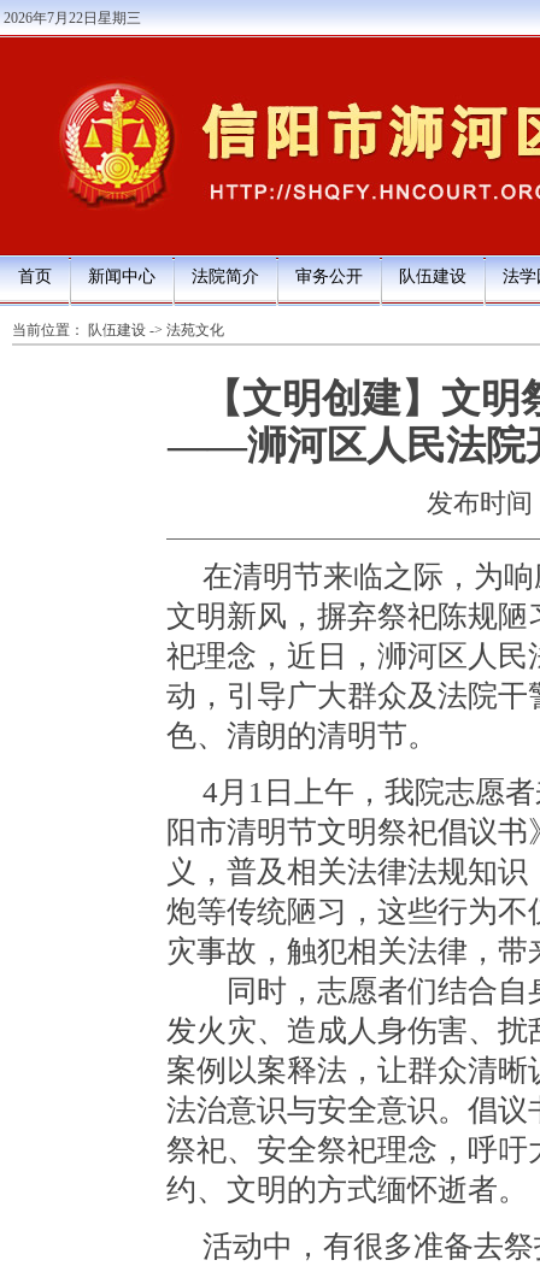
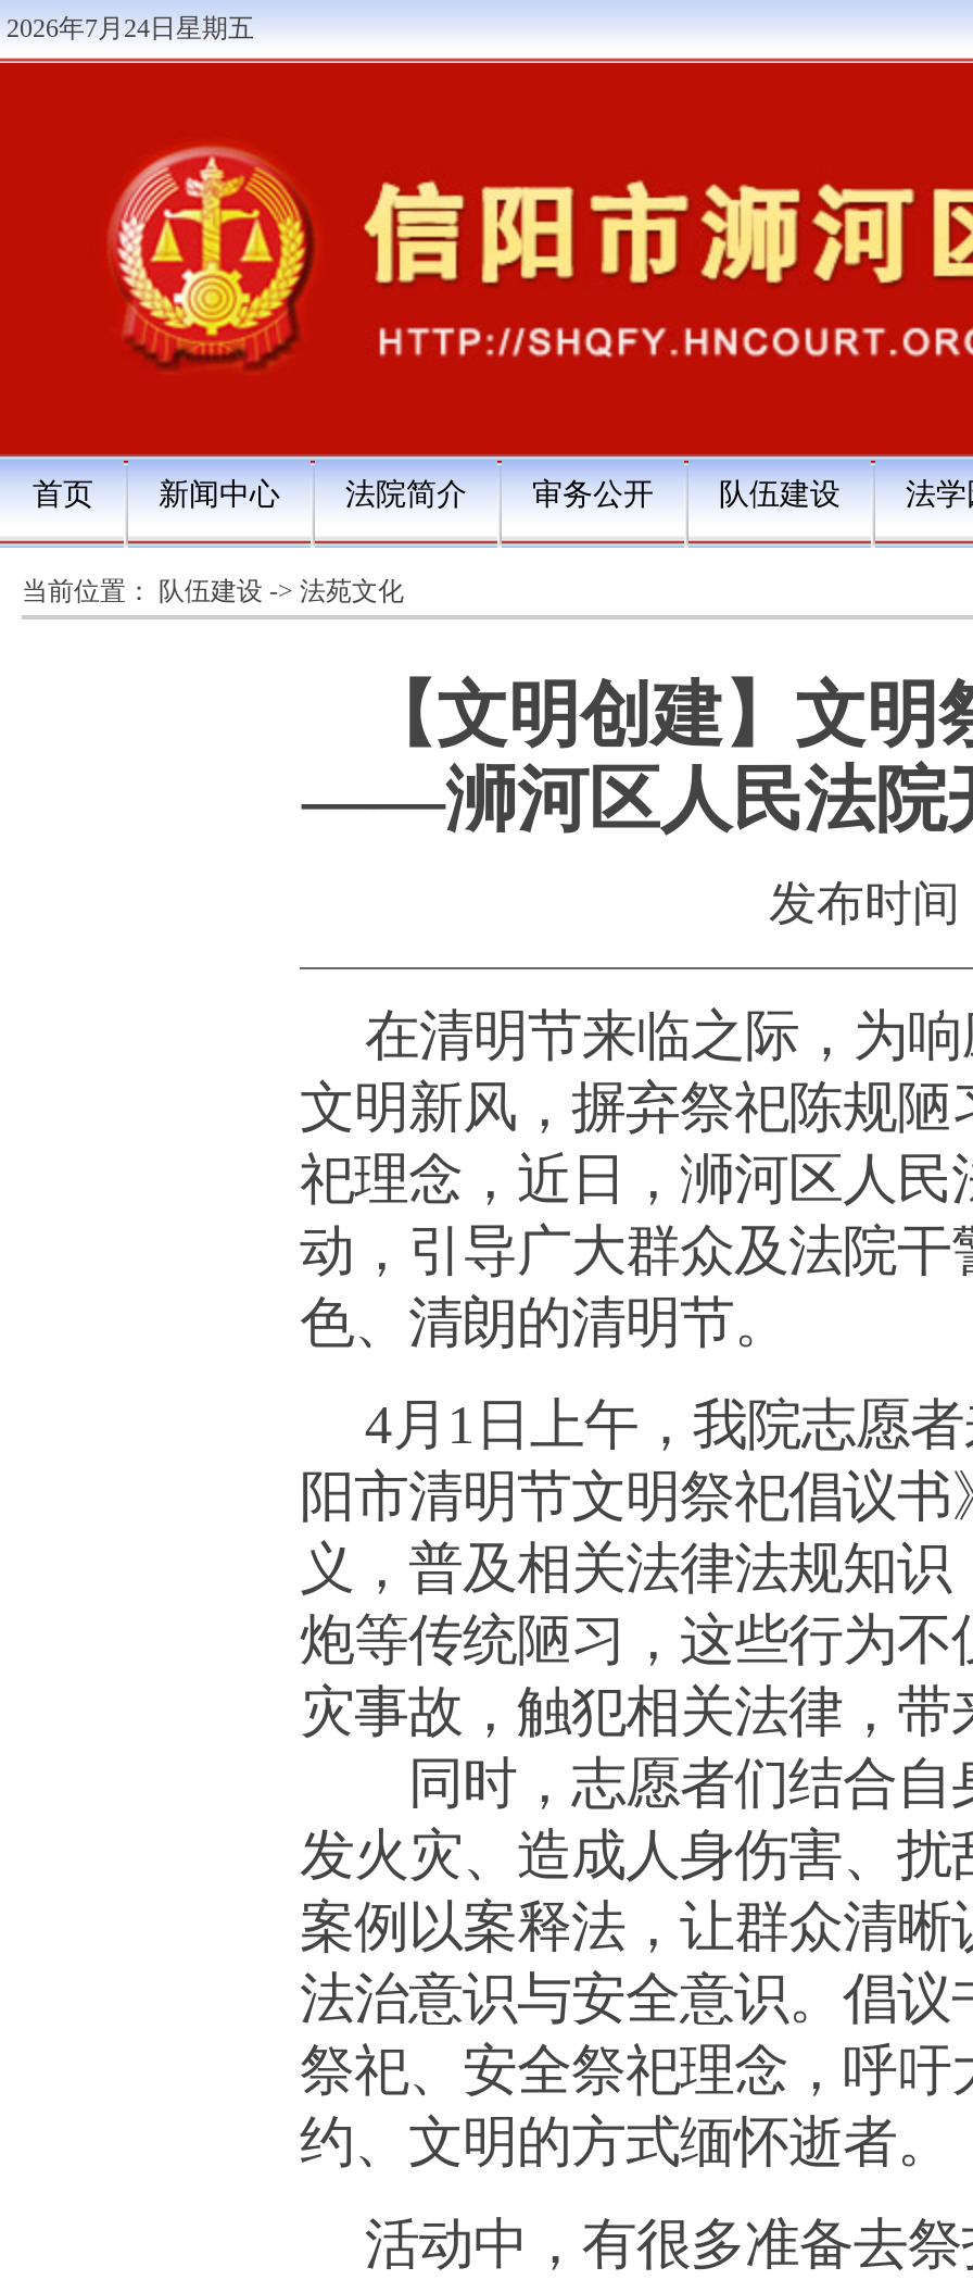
- 2026年7月22日星期三
+ 2026年7月24日星期五
